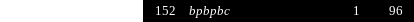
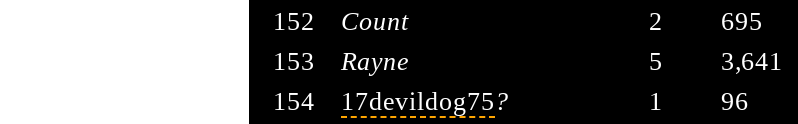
- bpbpbc
+ Count
+ 2
+ 695
+ 153
+ Rayne
+ 5
+ 3,641
+ 154
+ 17devildog75?
